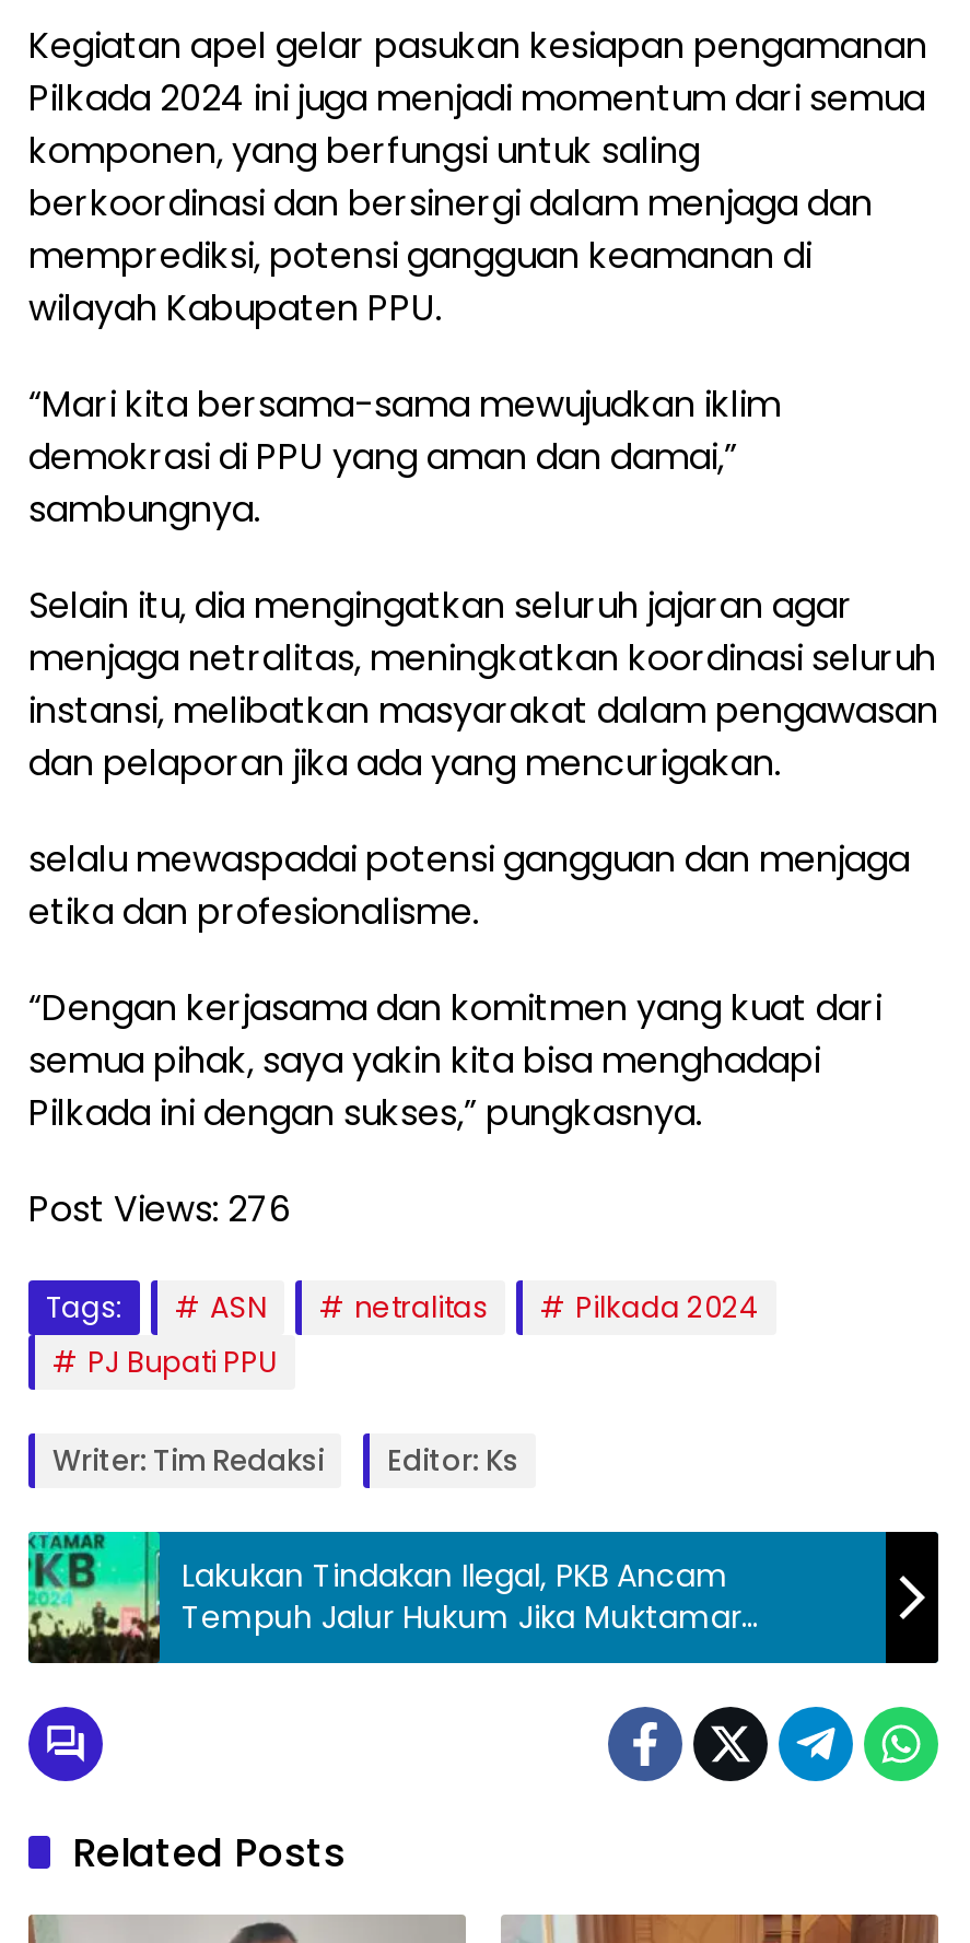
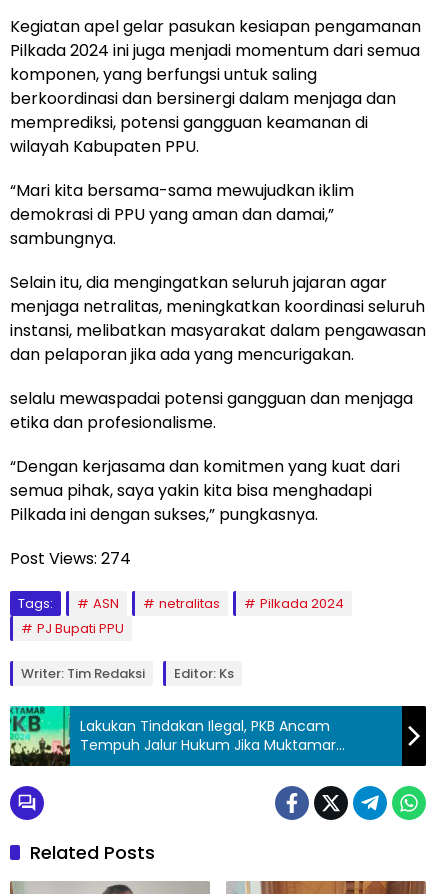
- Post Views: 276
+ Post Views: 274
